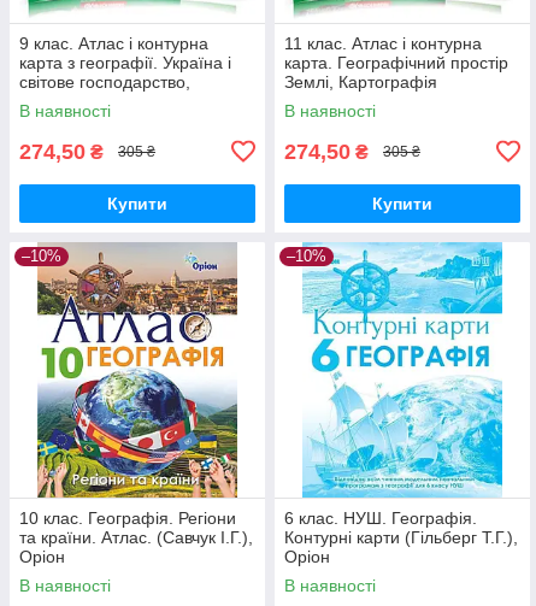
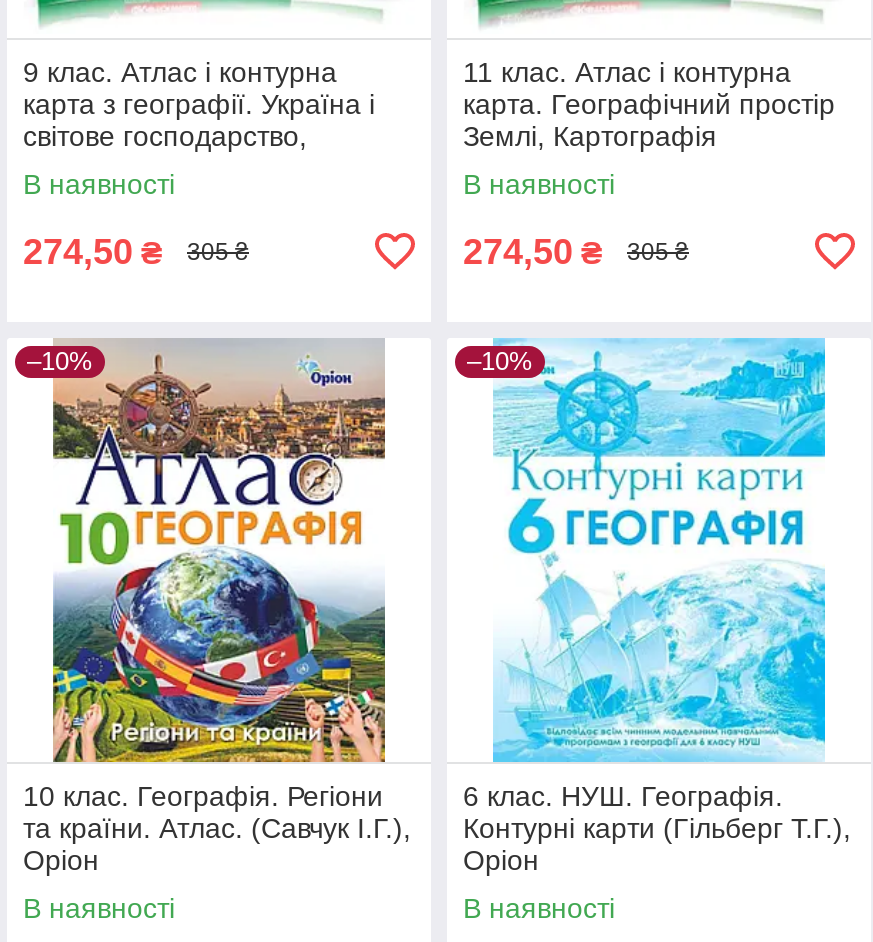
- Купити

- Купити
